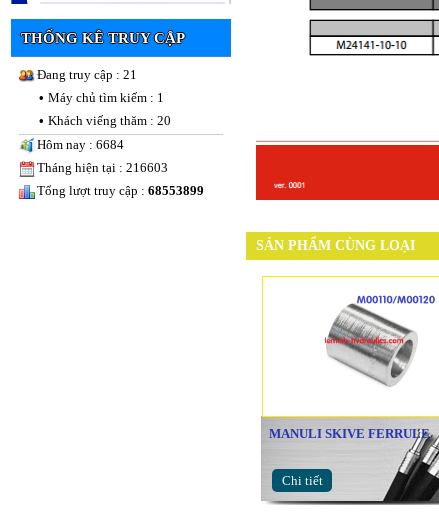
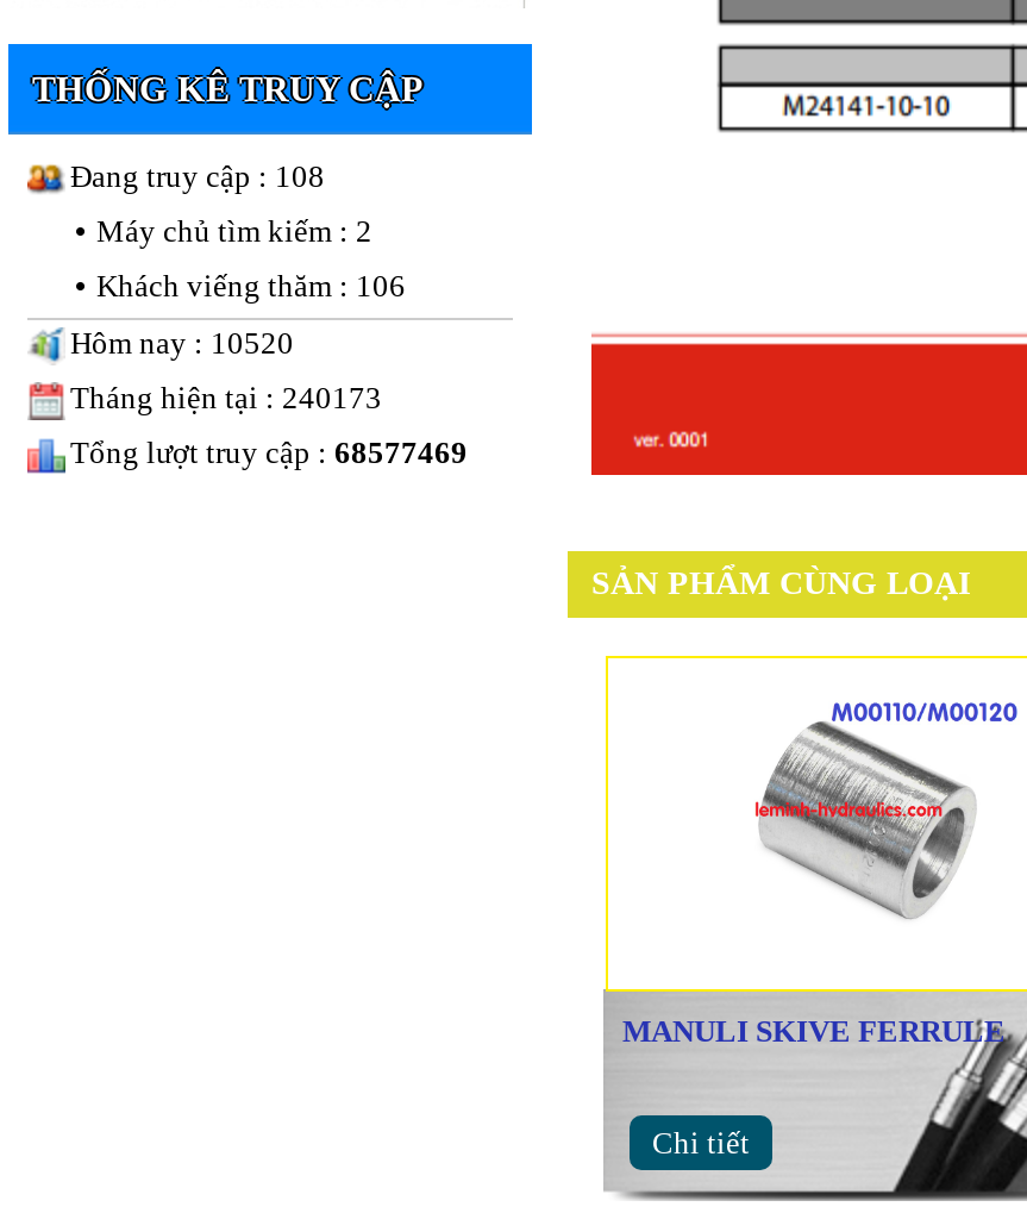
- Đang truy cập : 21
+ Đang truy cập : 108

- • Máy chủ tìm kiếm : 1
+ • Máy chủ tìm kiếm : 2

- • Khách viếng thăm : 20
+ • Khách viếng thăm : 106

- Hôm nay : 6684
+ Hôm nay : 10520

- Tháng hiện tại : 216603
+ Tháng hiện tại : 240173

- Tổng lượt truy cập : 68553899
+ Tổng lượt truy cập : 68577469
